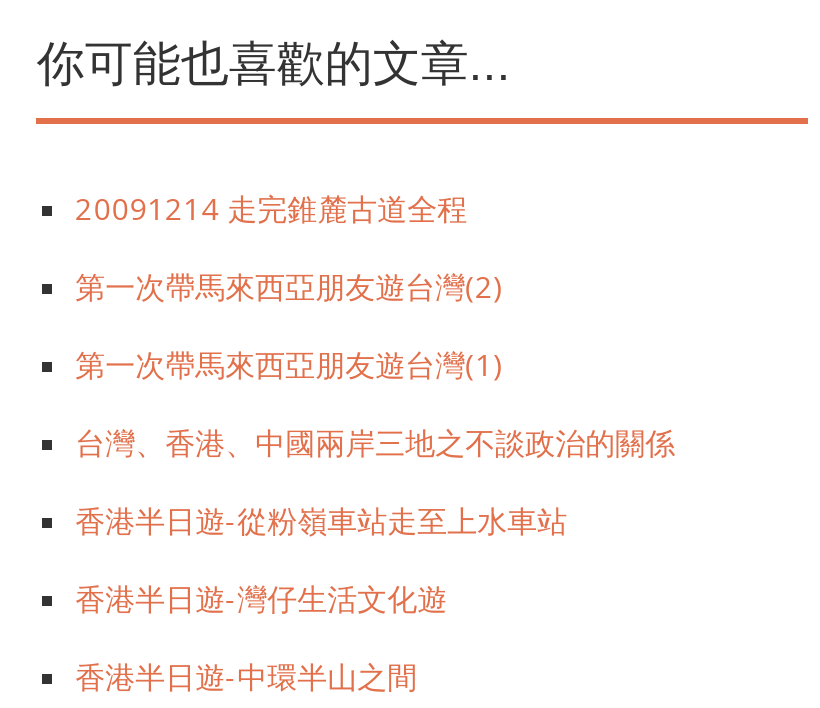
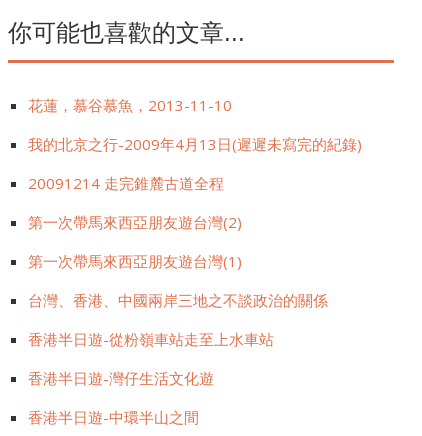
+ 花蓮，慕谷慕魚，2013-11-10
+ 我的北京之行-2009年4月13日(遲遲未寫完的紀錄)
